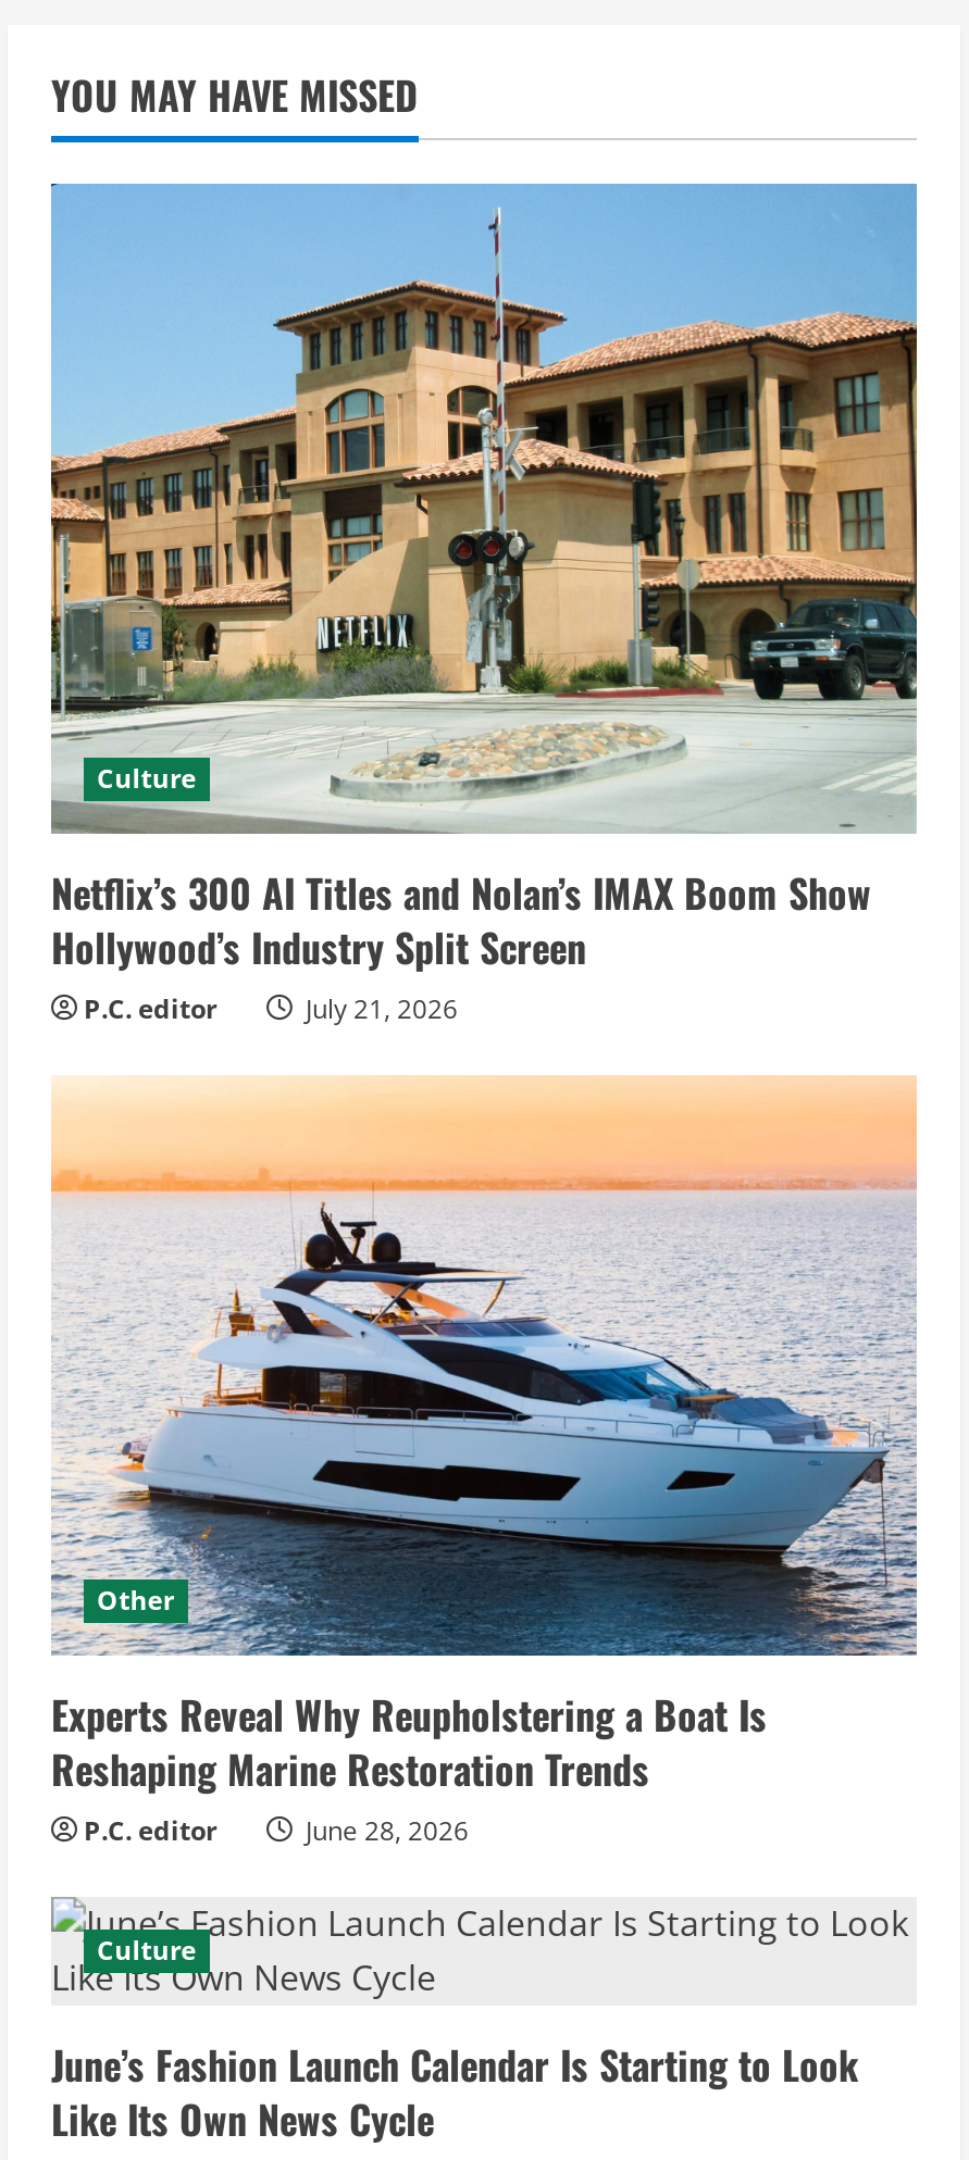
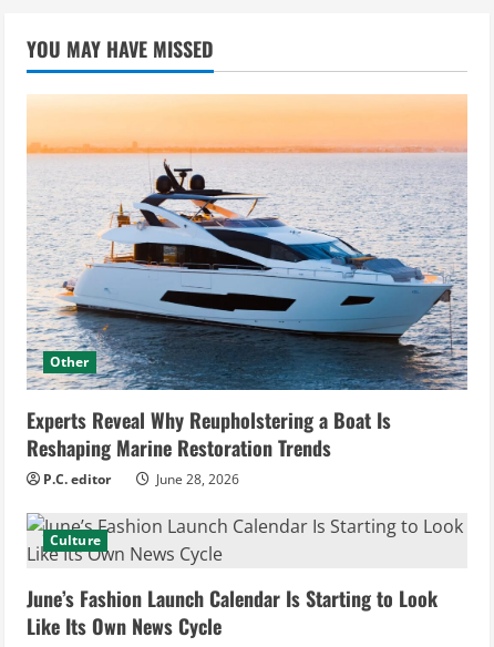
- [image]
- Culture
- Netflix’s 300 AI Titles and Nolan’s IMAX Boom Show
- Hollywood’s Industry Split Screen
- P.C. editor
- July 21, 2026
